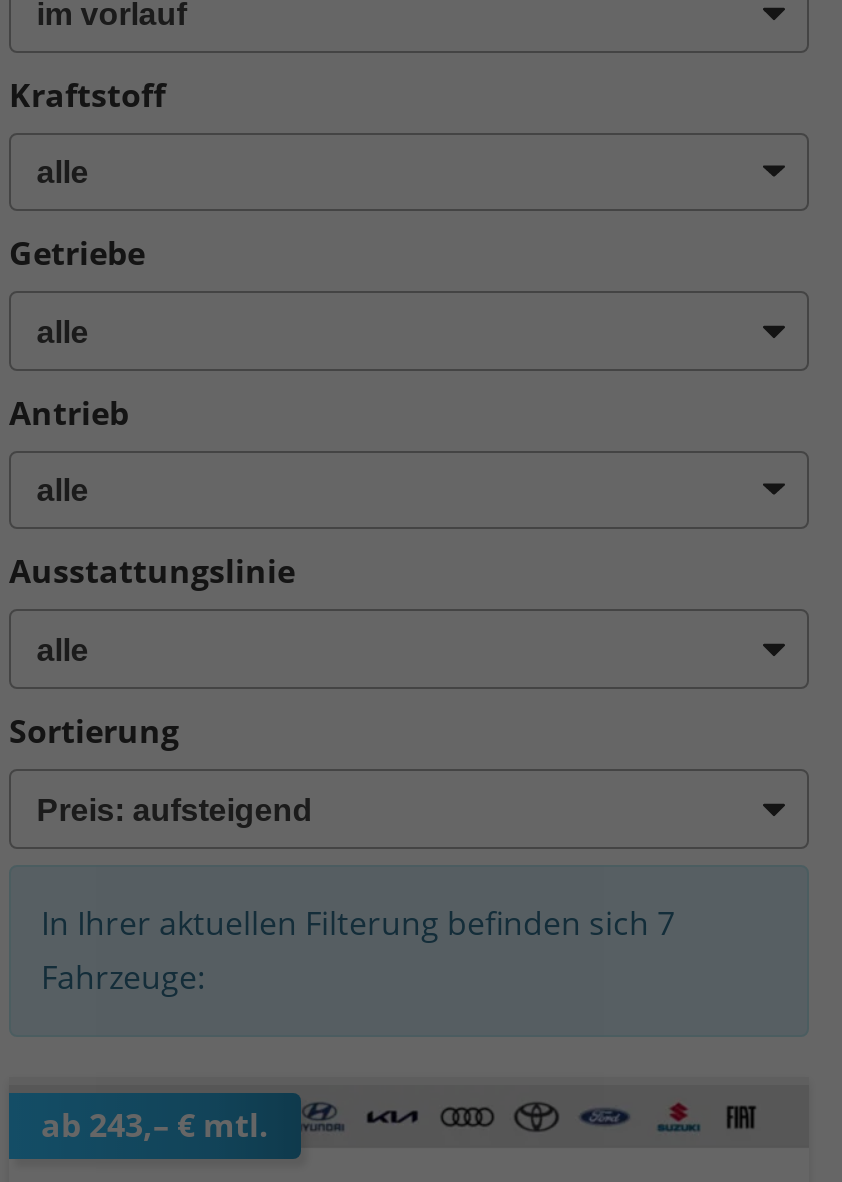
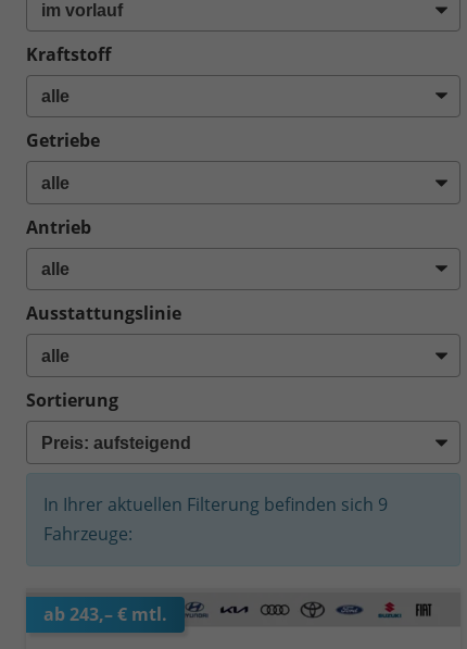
- In Ihrer aktuellen Filterung befinden sich 7
+ In Ihrer aktuellen Filterung befinden sich 9
